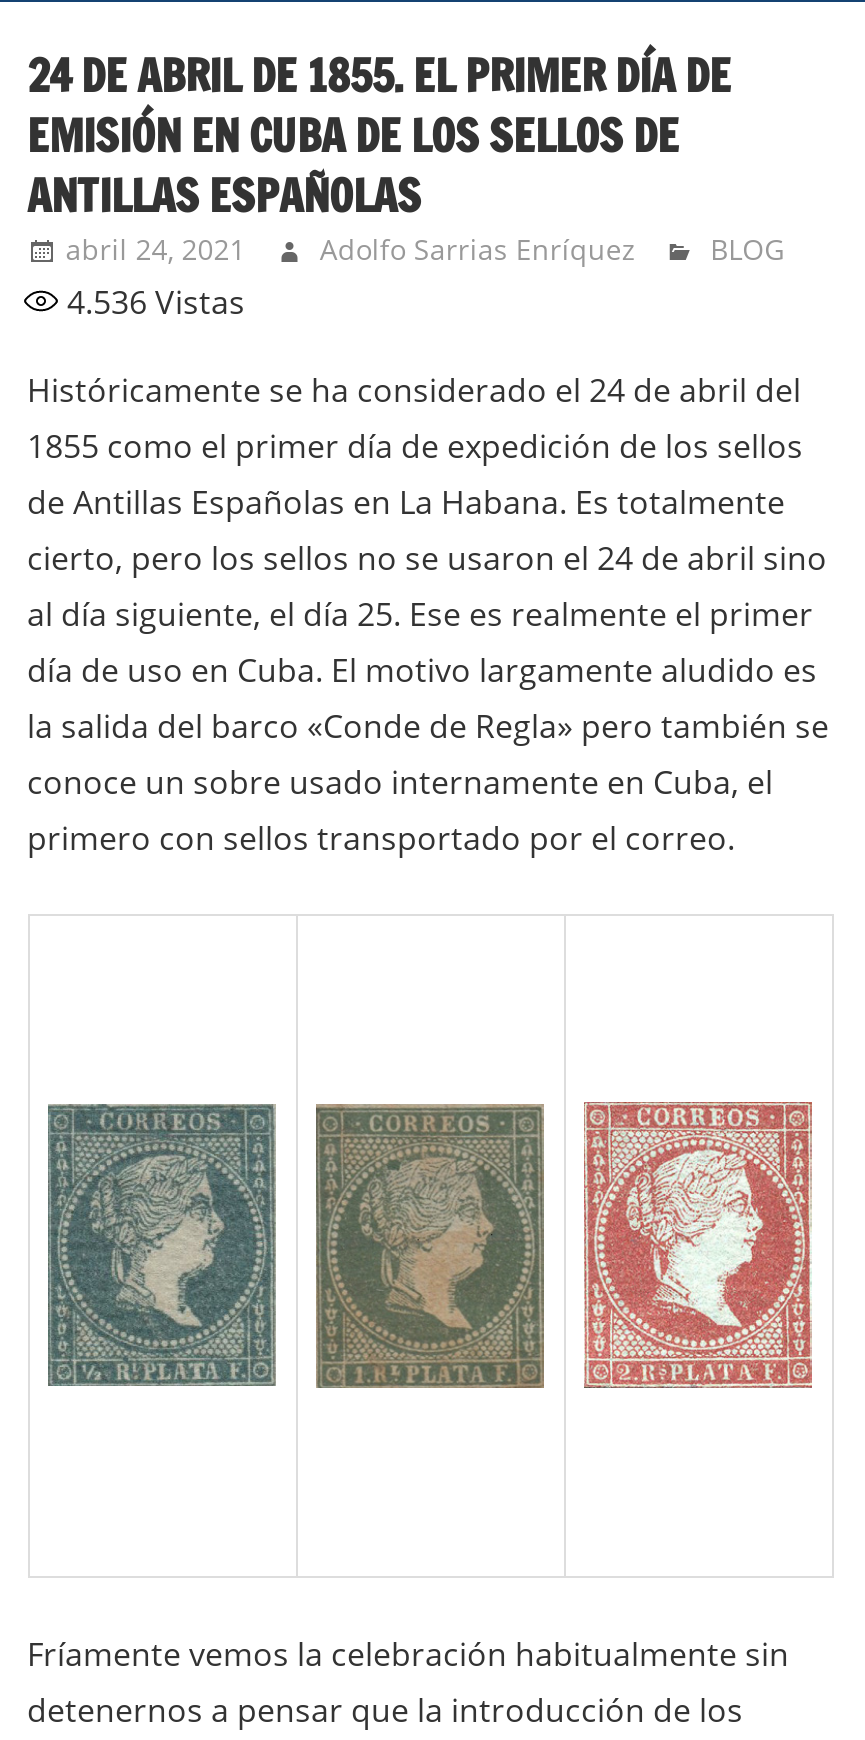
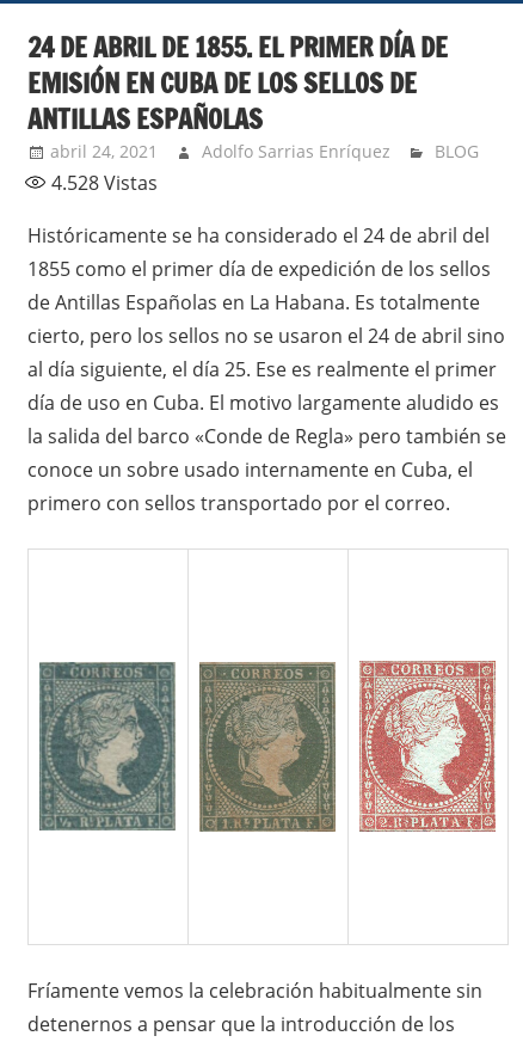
- 4.536 Vistas
+ 4.528 Vistas
